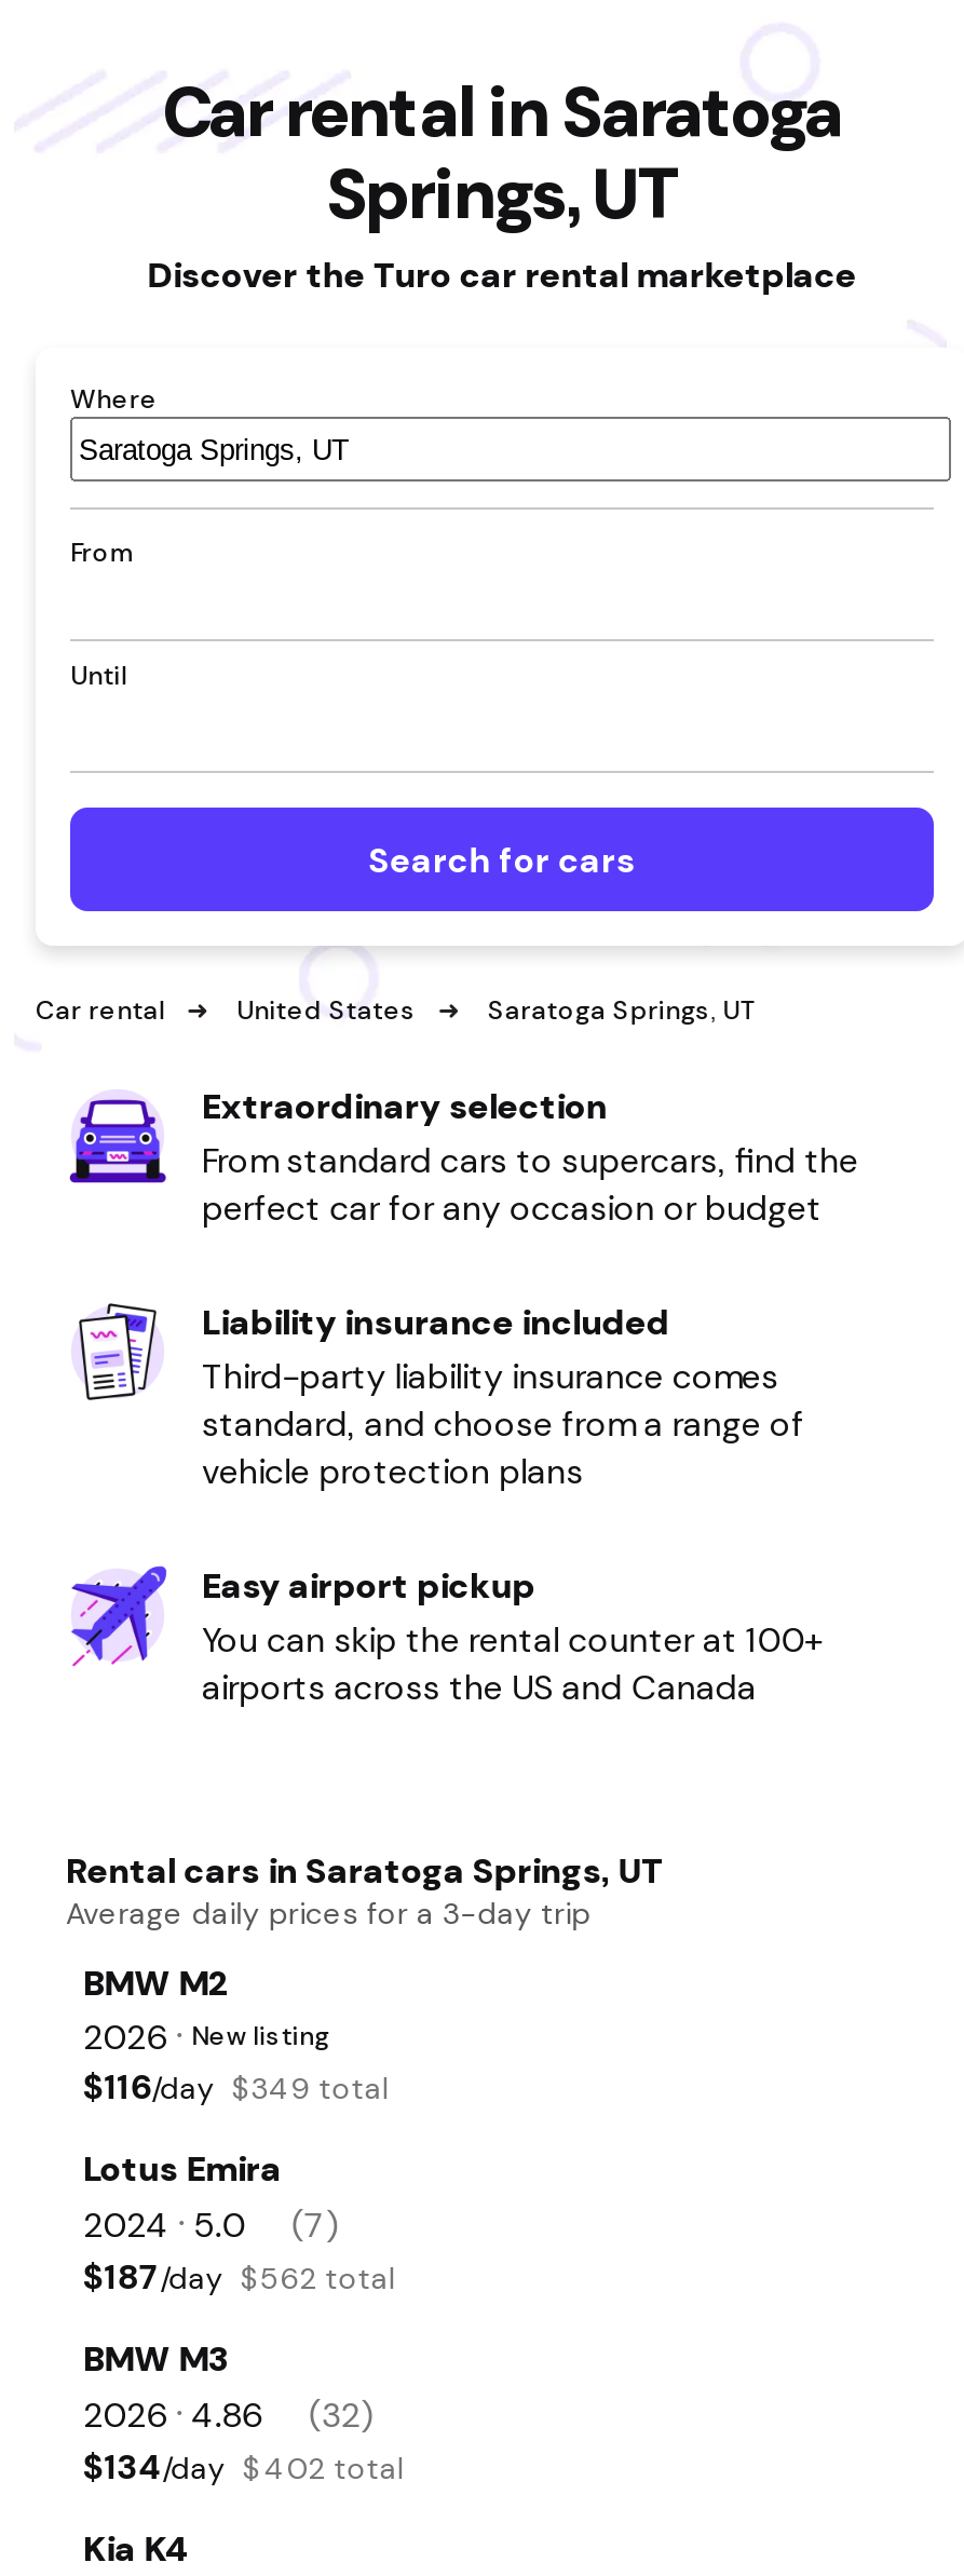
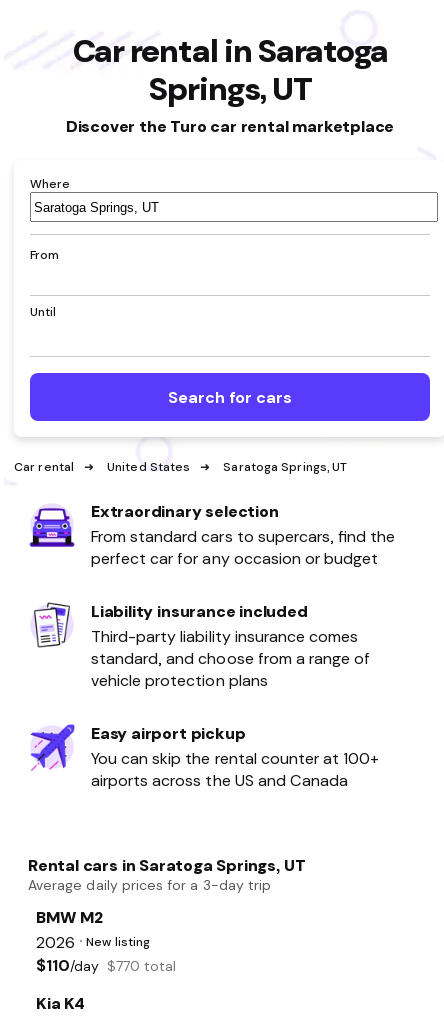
- $116/day $349 total
- Lotus Emira
- 2024 • 5.0
- (7)
- $187/day $562 total
- BMW M3
- 2026 • 4.86
- (32)
- $134/day $402 total
+ $110/day $770 total
